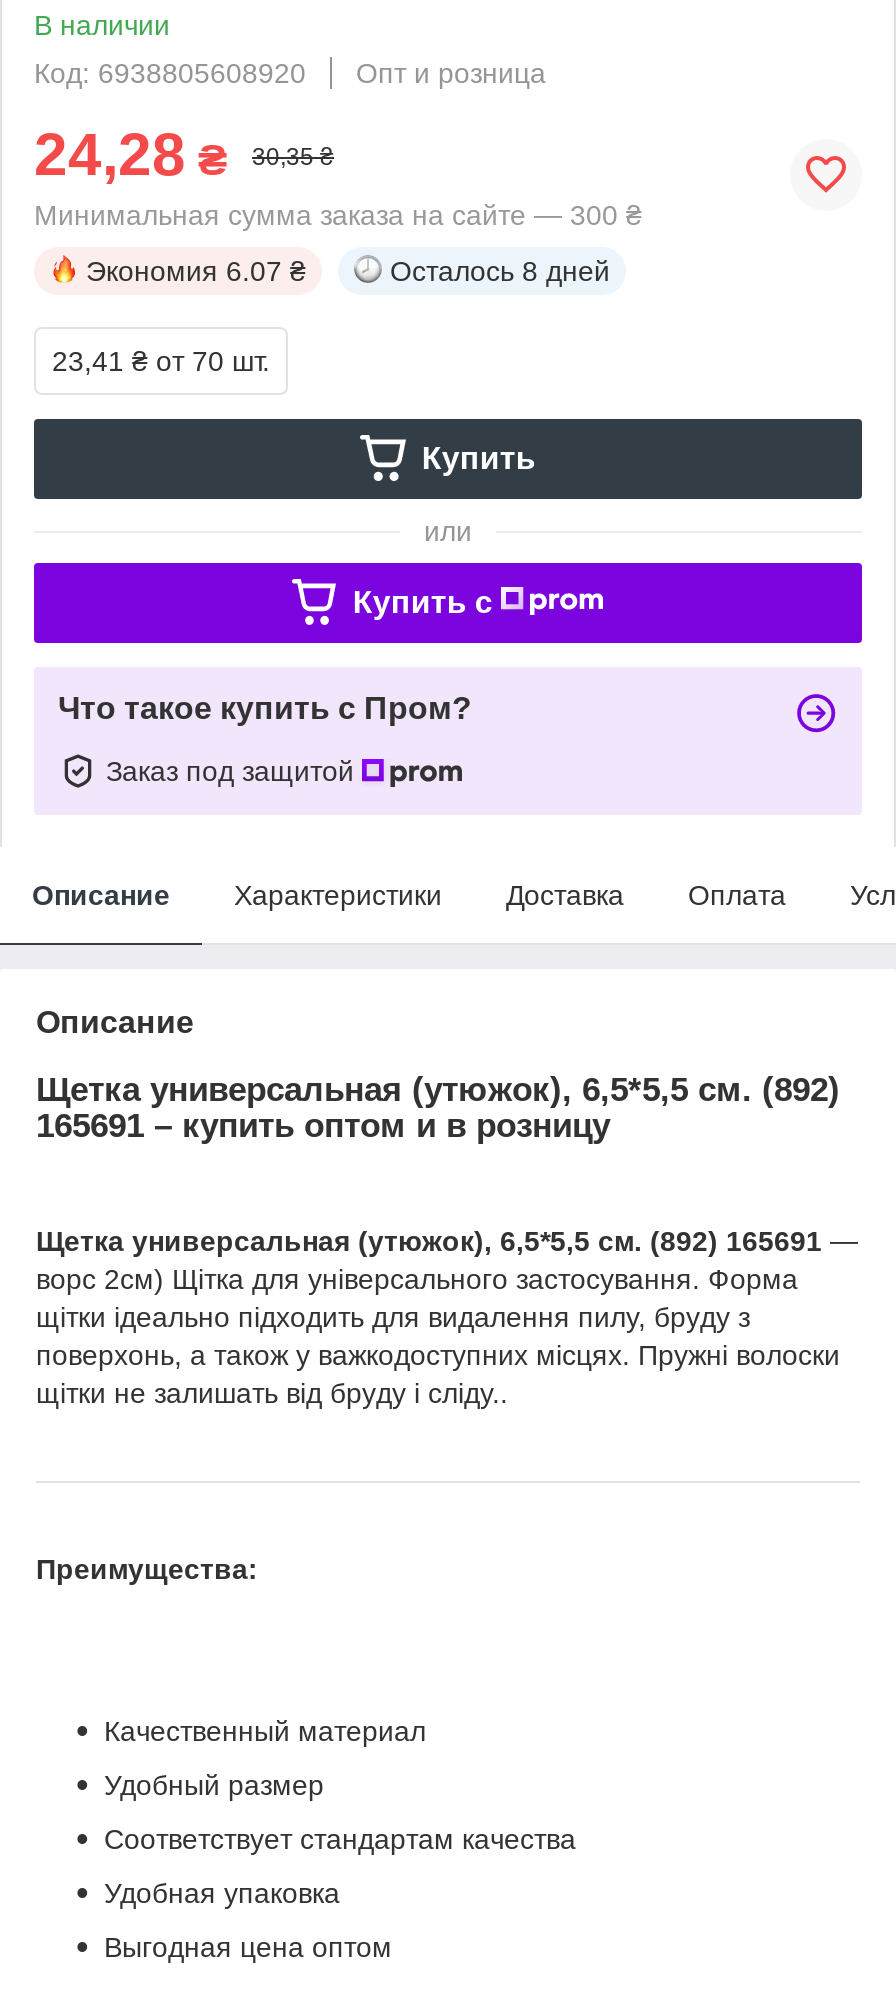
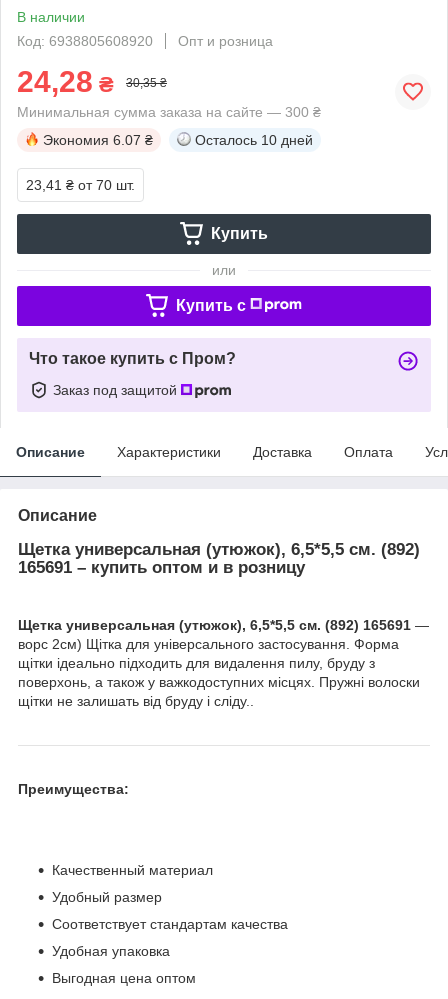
- Осталось 8 дней
+ Осталось 10 дней
